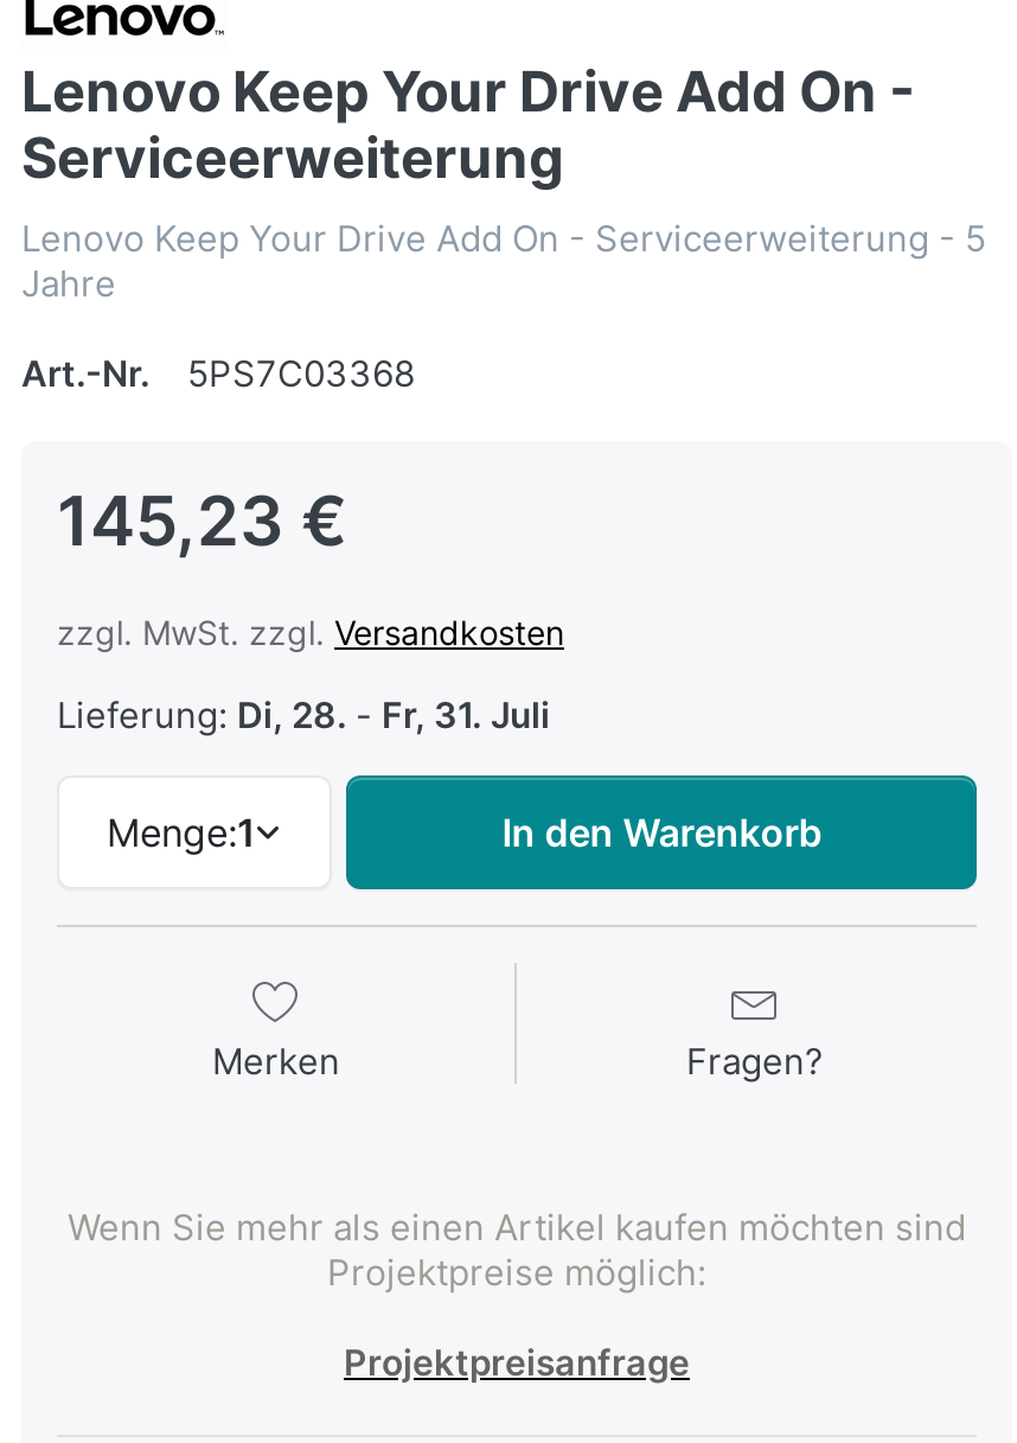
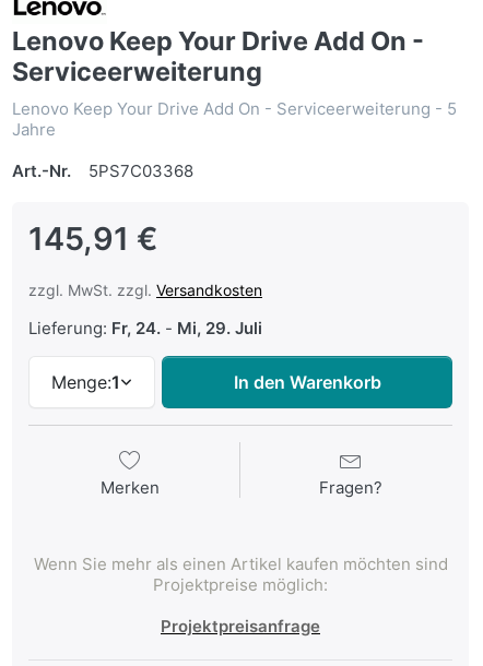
- 145,23 €
+ 145,91 €

- Lieferung: Di, 28. - Fr, 31. Juli
+ Lieferung: Fr, 24. - Mi, 29. Juli
